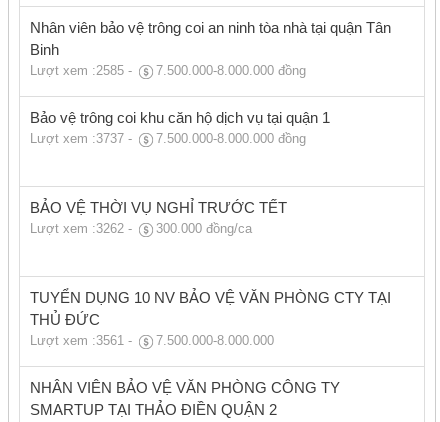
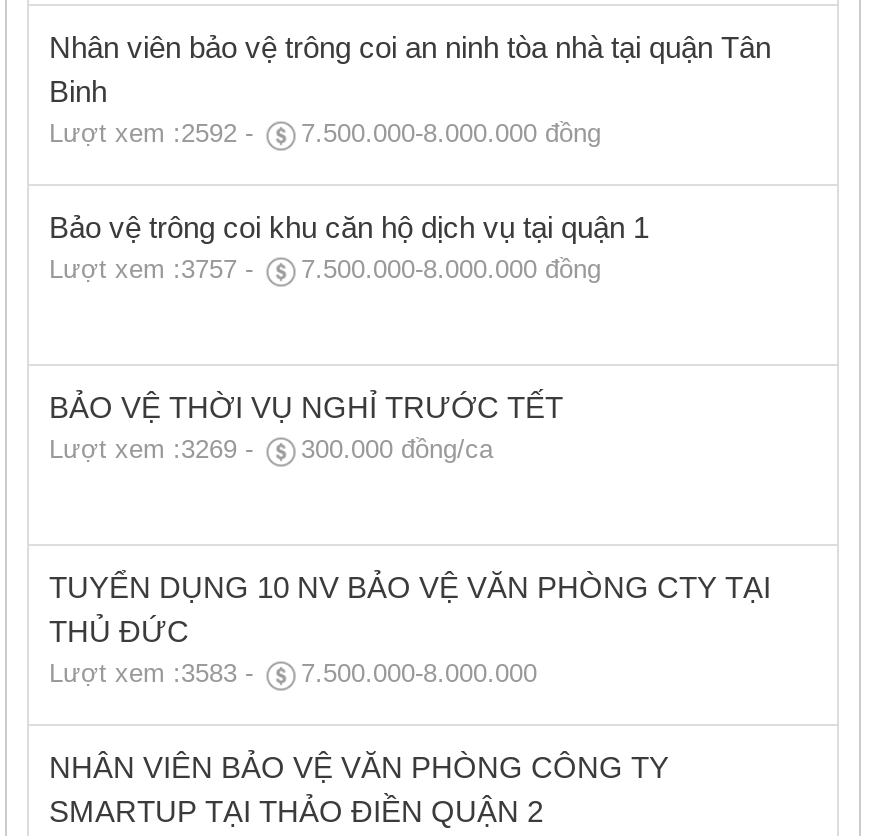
- Lượt xem :2585 - 7.500.000-8.000.000 đồng
+ Lượt xem :2592 - 7.500.000-8.000.000 đồng

- Lượt xem :3737 - 7.500.000-8.000.000 đồng
+ Lượt xem :3757 - 7.500.000-8.000.000 đồng

- Lượt xem :3262 - 300.000 đồng/ca
+ Lượt xem :3269 - 300.000 đồng/ca

- Lượt xem :3561 - 7.500.000-8.000.000
+ Lượt xem :3583 - 7.500.000-8.000.000
